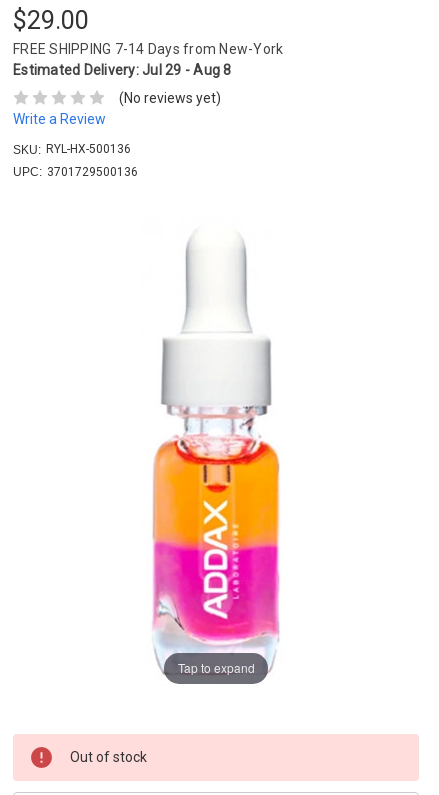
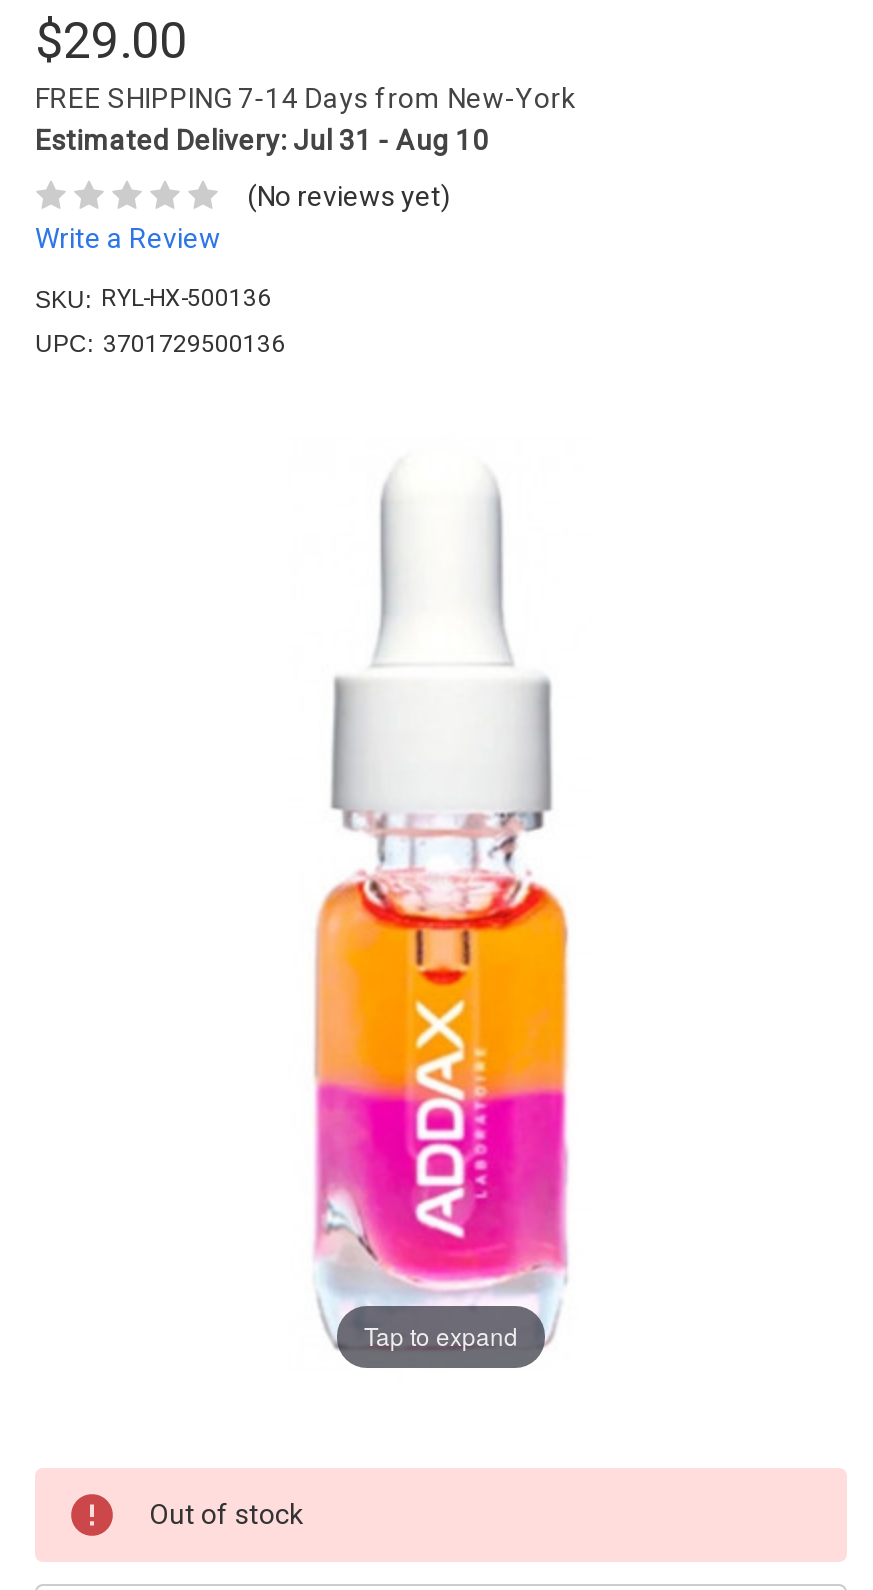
- Estimated Delivery: Jul 29 - Aug 8
+ Estimated Delivery: Jul 31 - Aug 10
